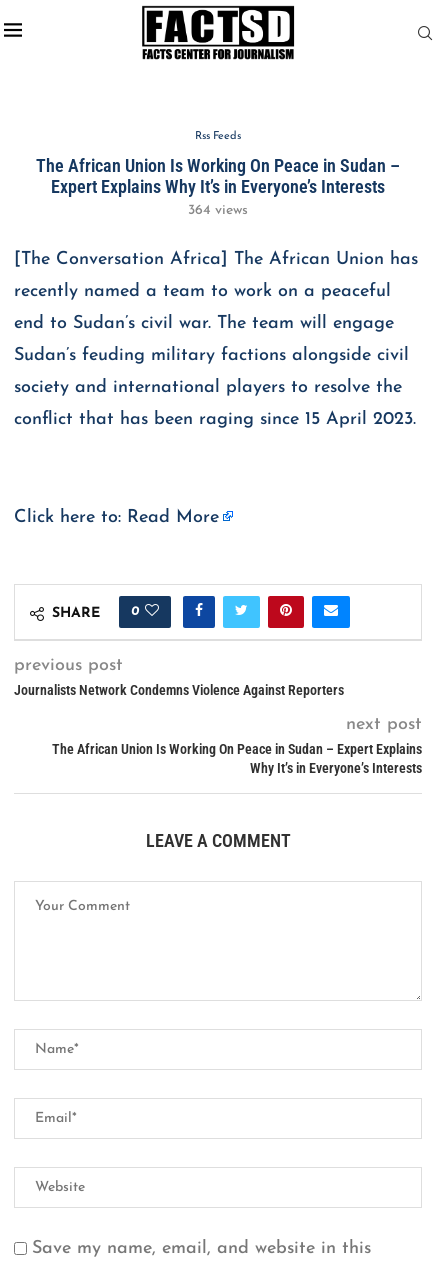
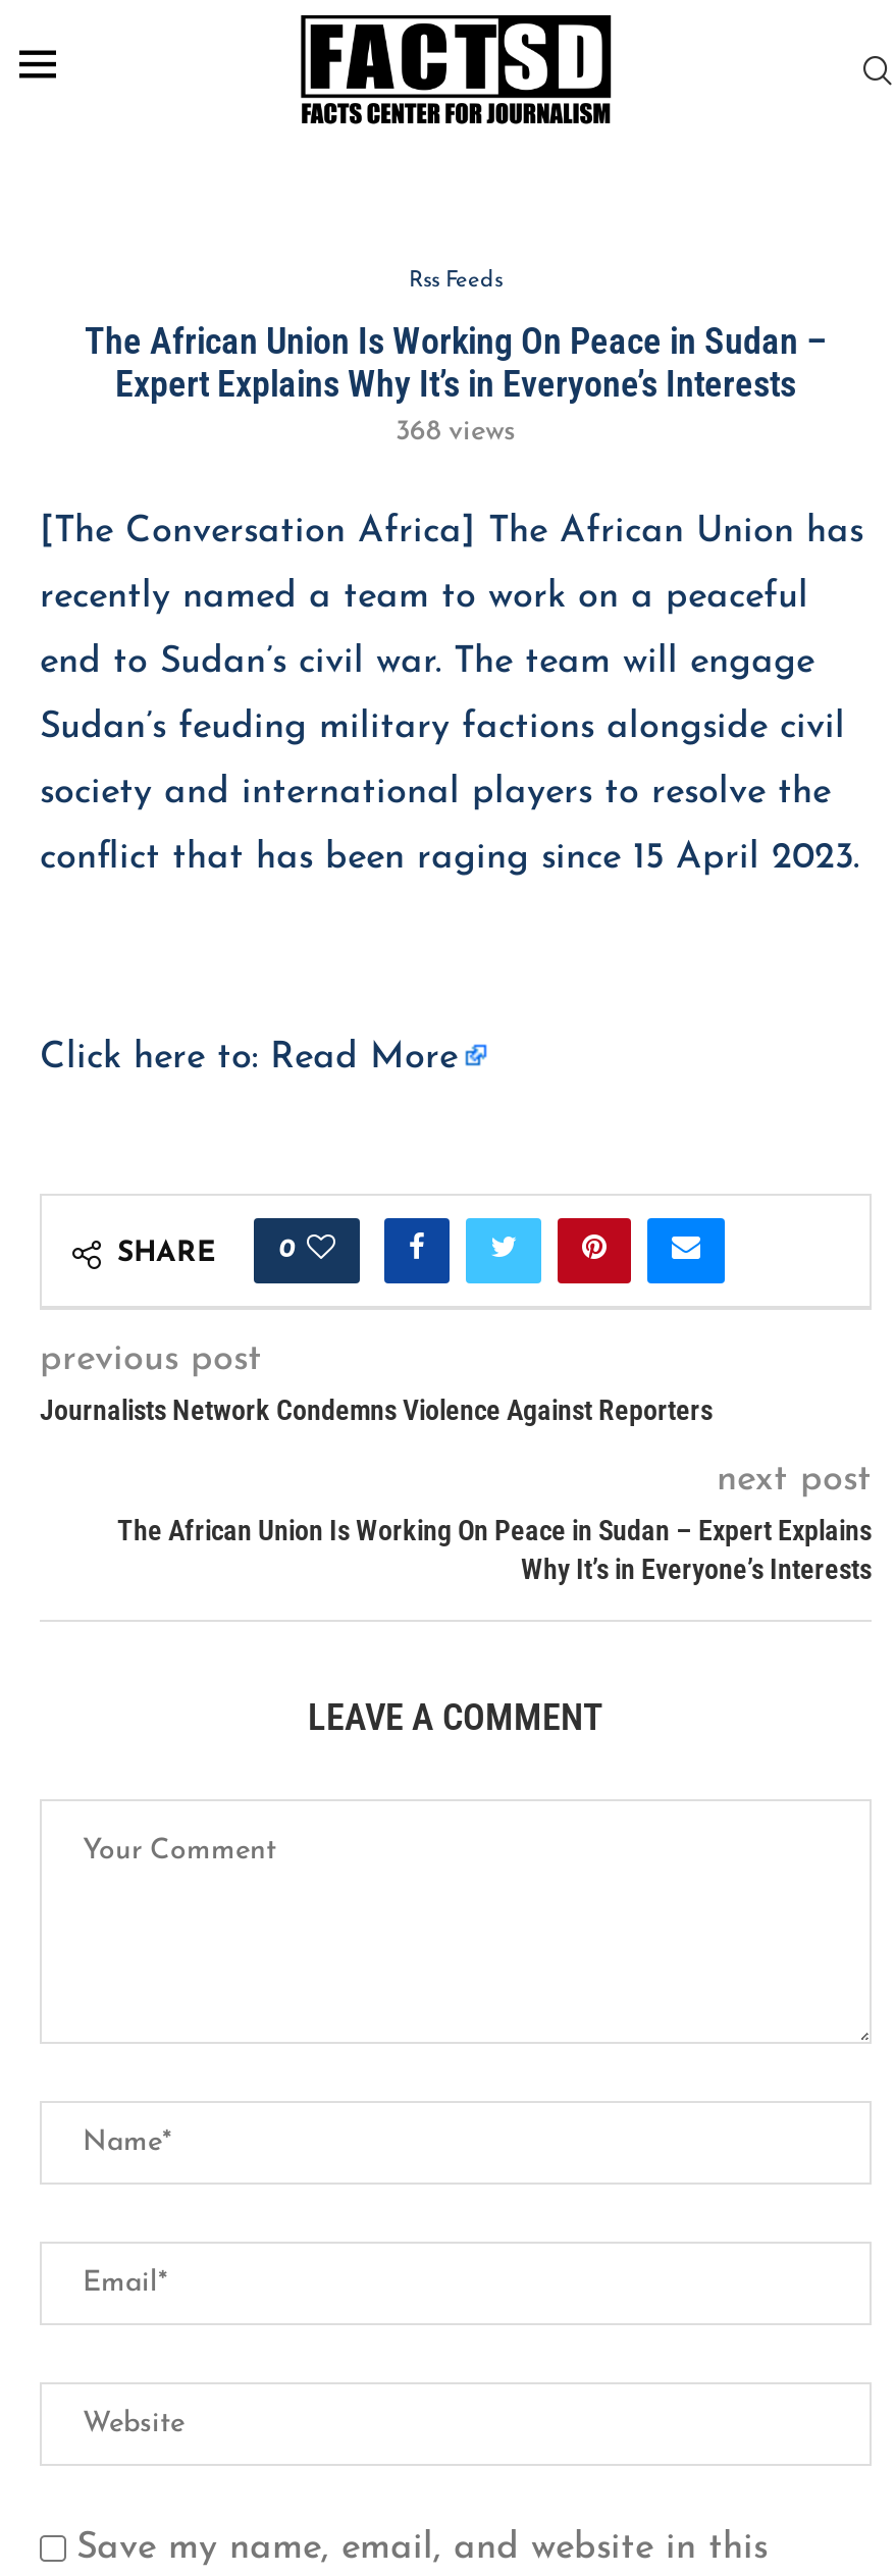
- 364 views
+ 368 views
